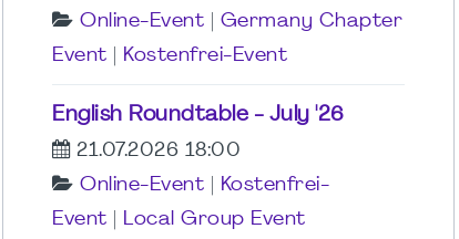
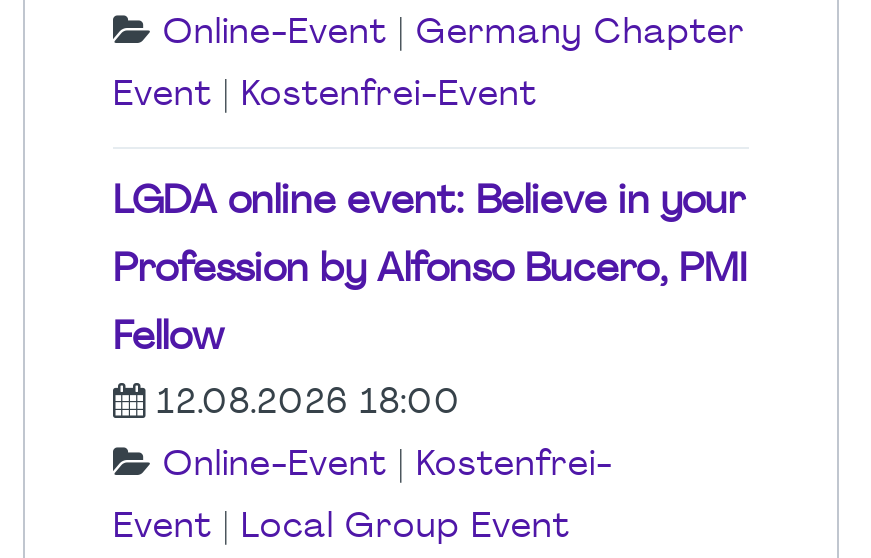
- English Roundtable - July '26
- 21.07.2026 18:00
+ LGDA online event: Believe in your
+ Profession by Alfonso Bucero, PMI
+ Fellow
+ 12.08.2026 18:00
